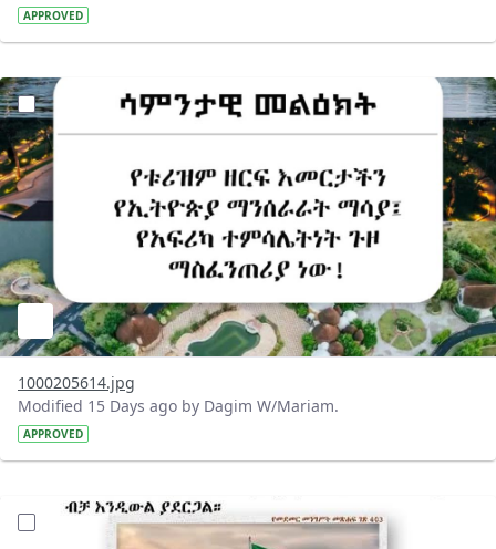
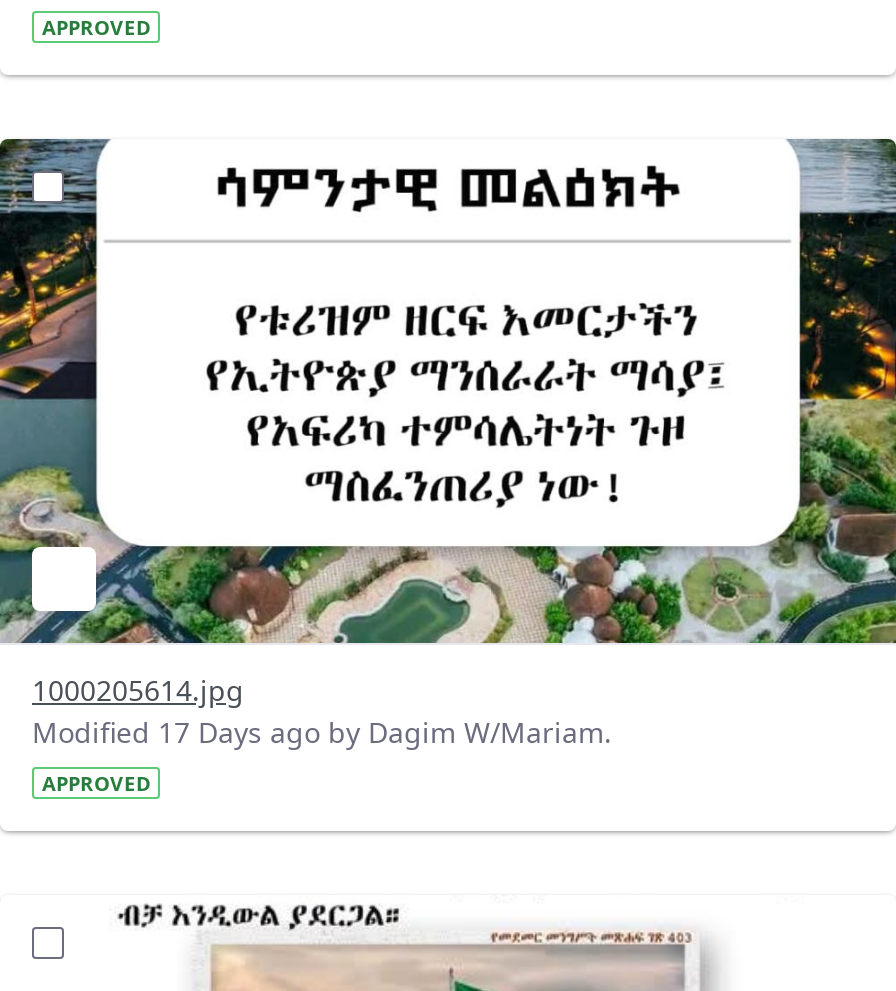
- Modified 15 Days ago by Dagim W/Mariam.
+ Modified 17 Days ago by Dagim W/Mariam.
